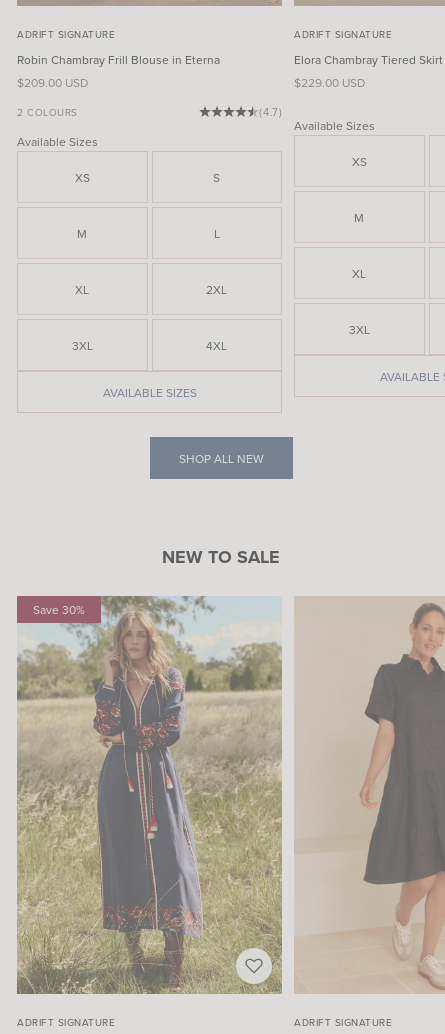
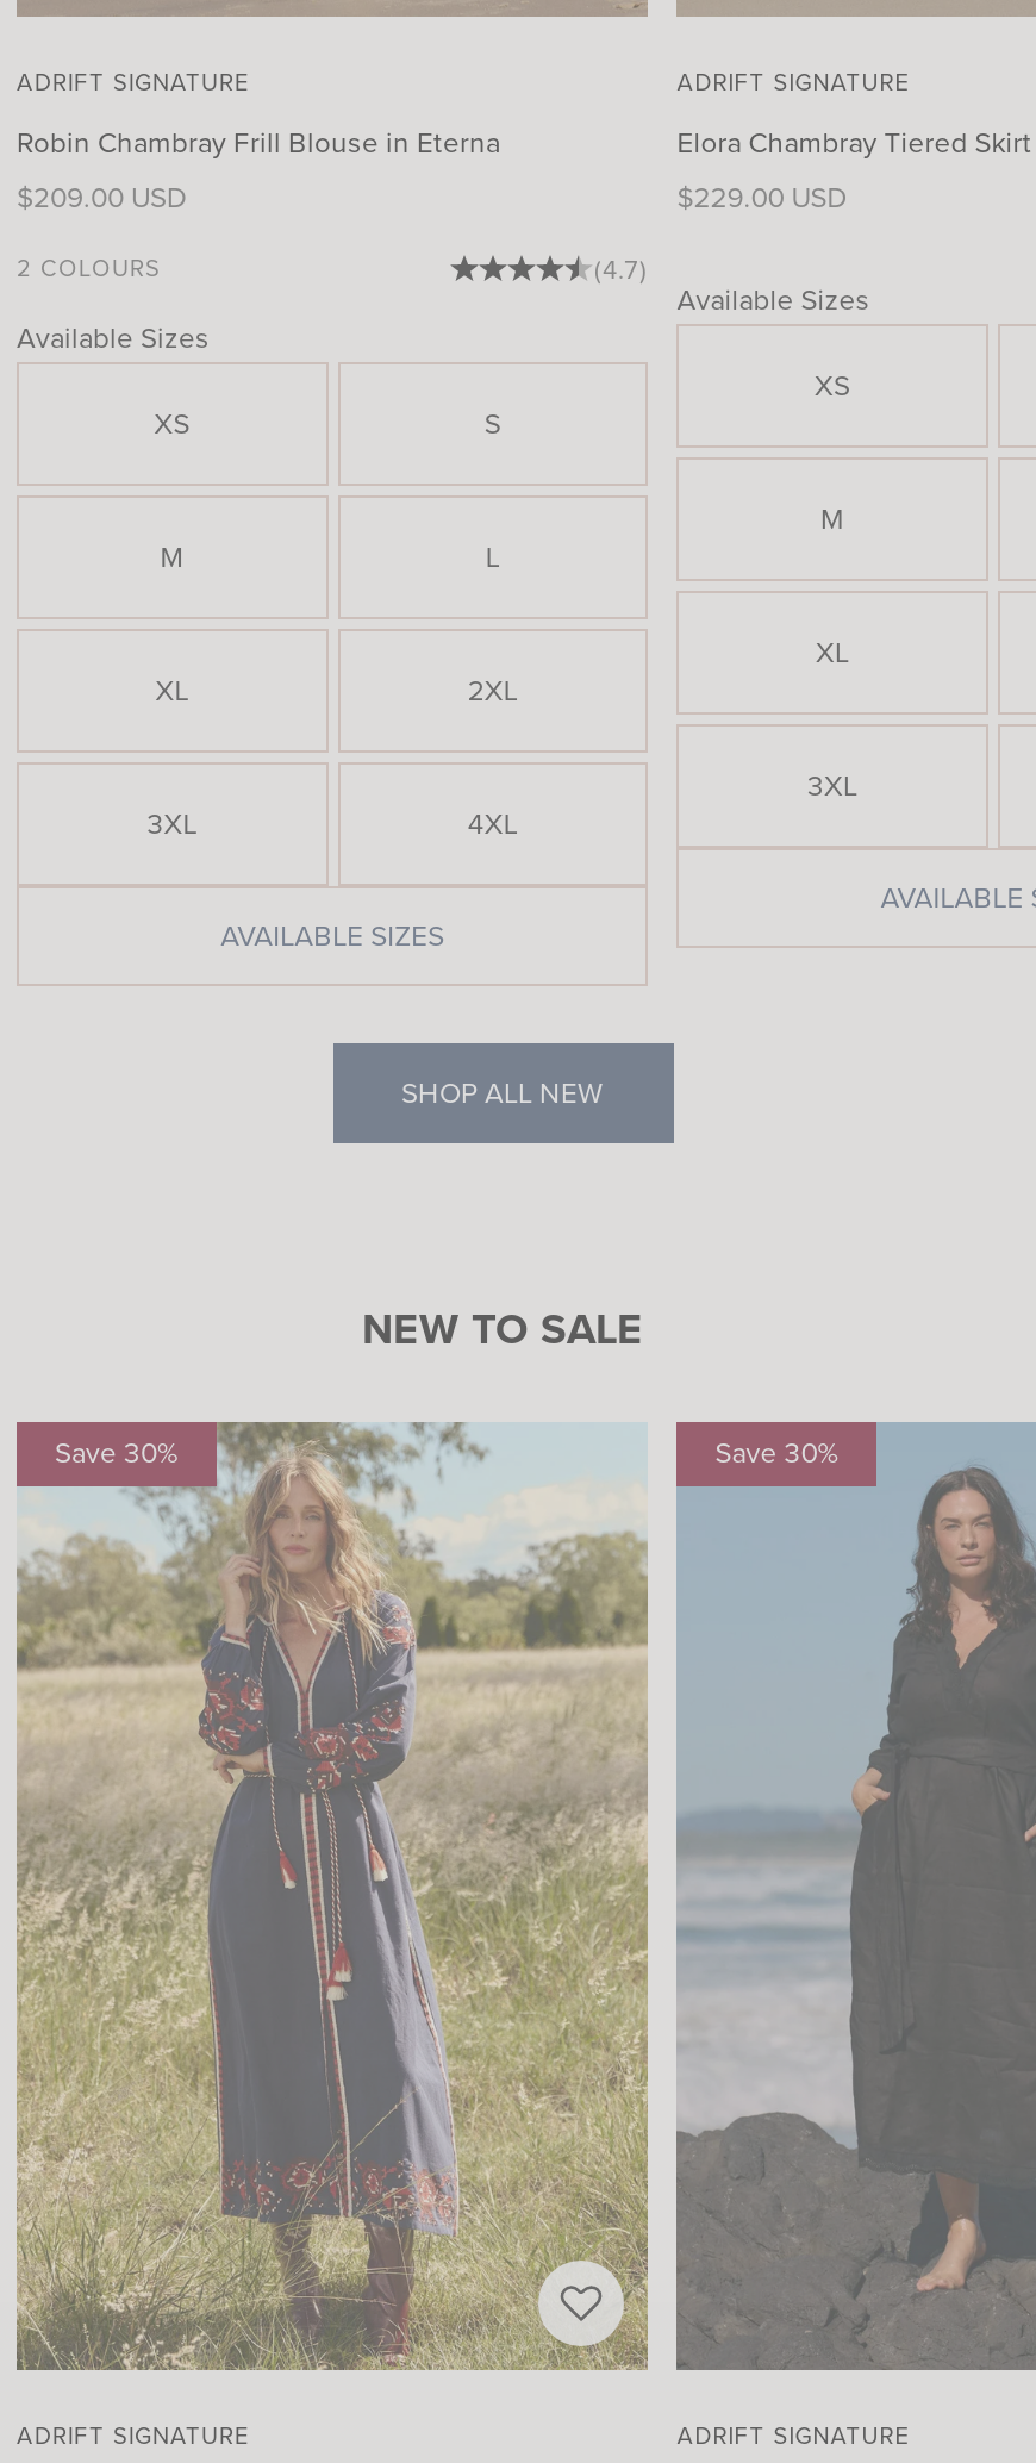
- [image]
+ [image]

+ Save 30%
